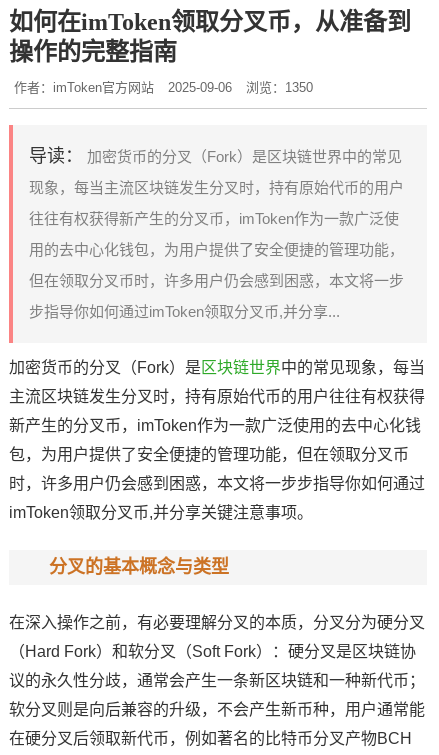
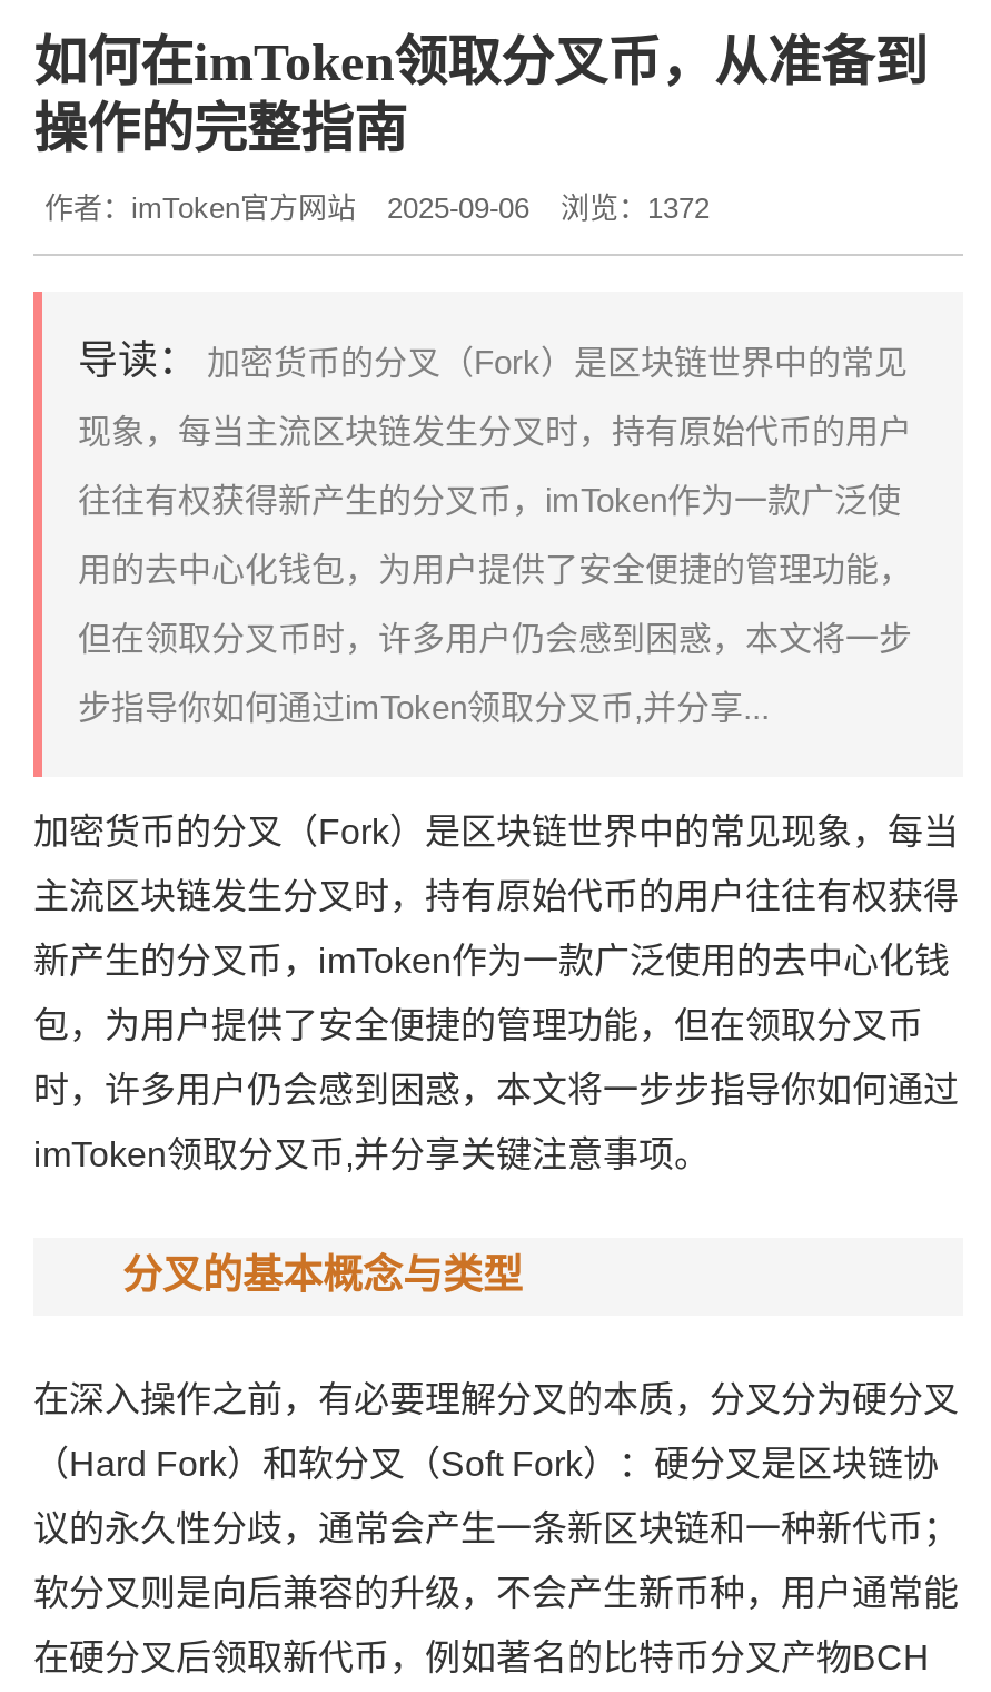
- 作者：imToken官方网站 2025-09-06 浏览：1350
+ 作者：imToken官方网站 2025-09-06 浏览：1372
